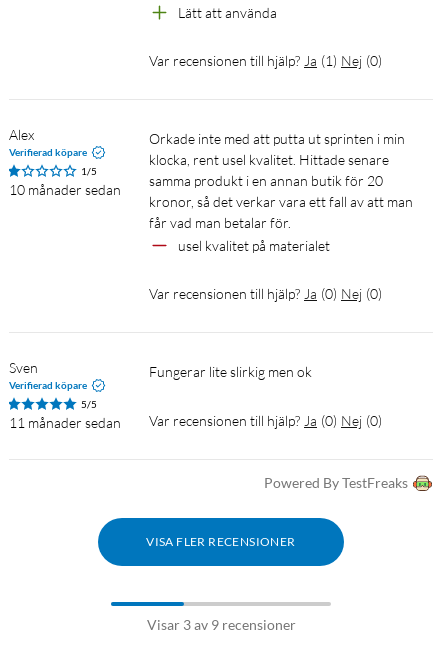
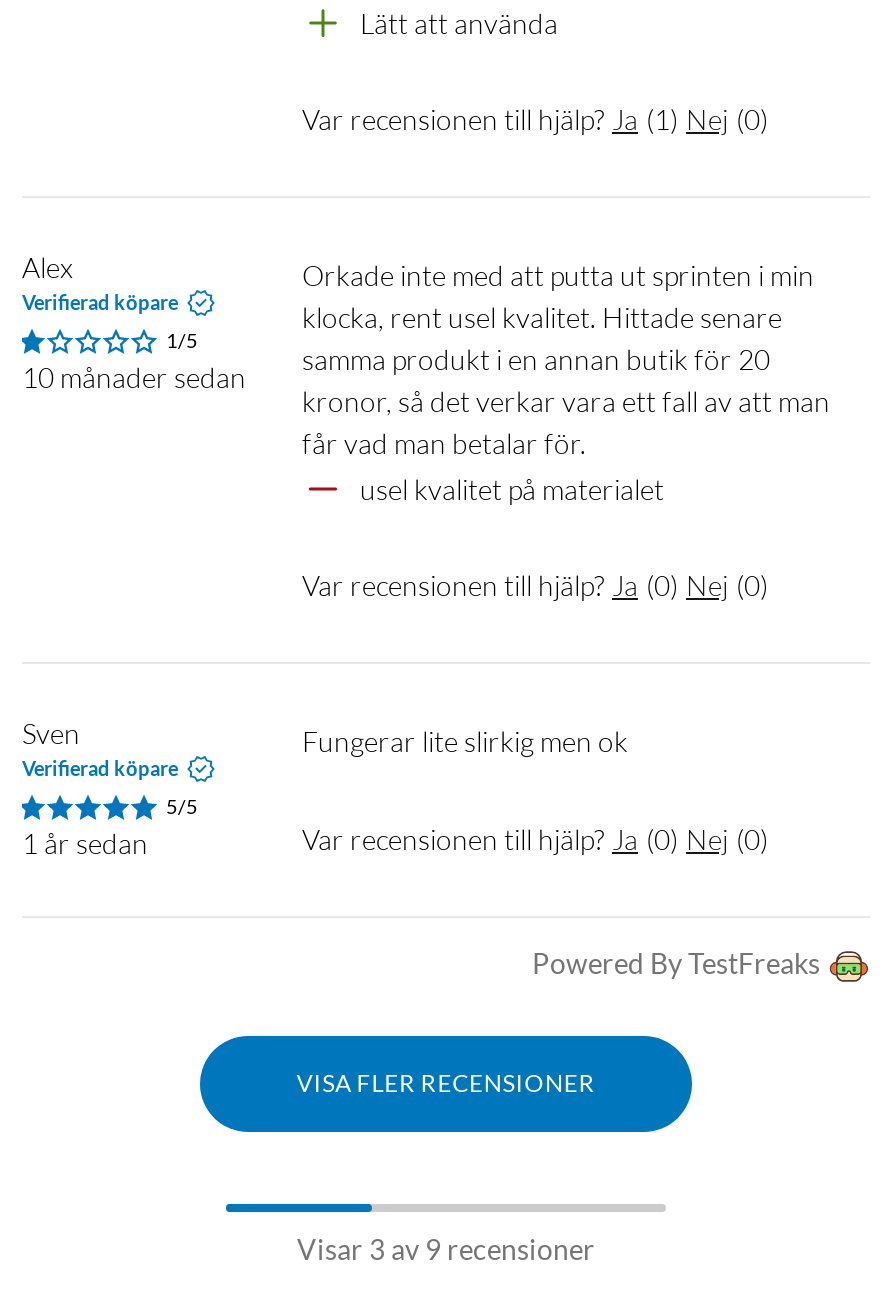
- 11 månader sedan
+ 1 år sedan
